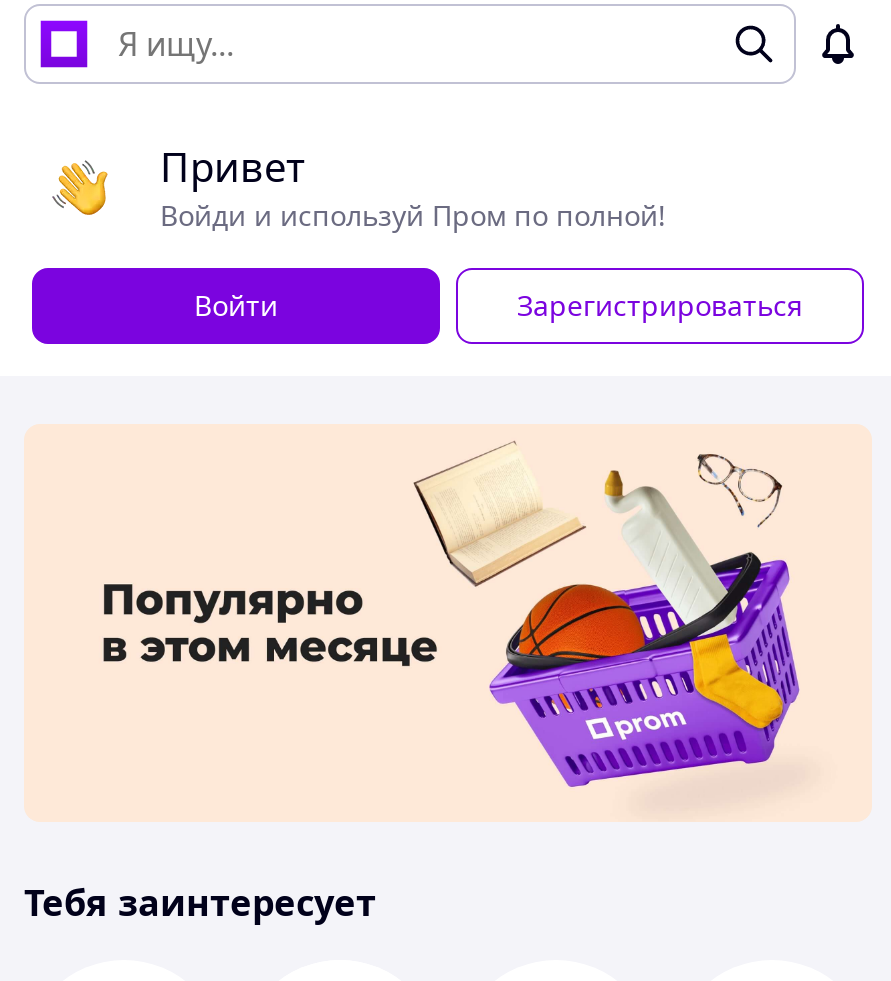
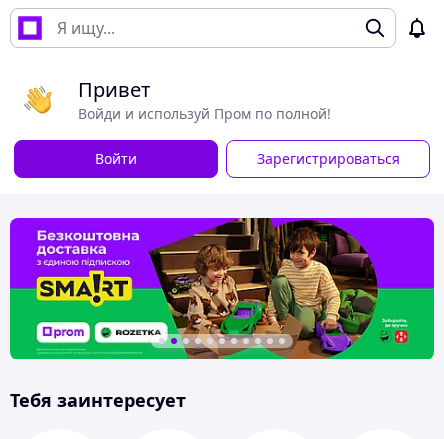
- [image]
+ [image]
